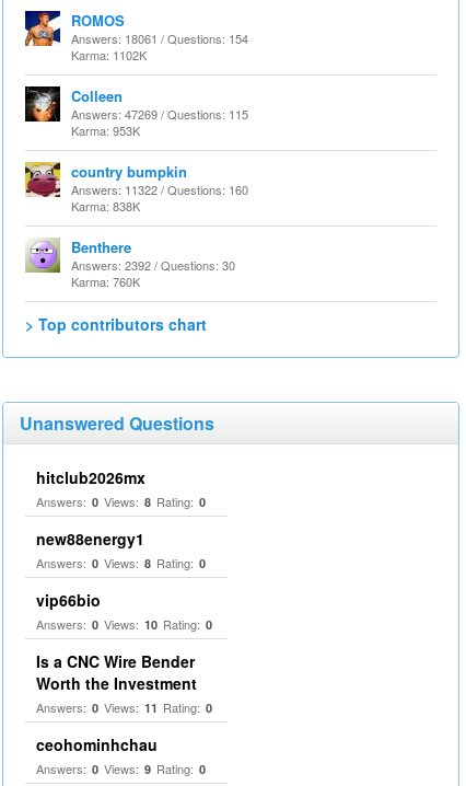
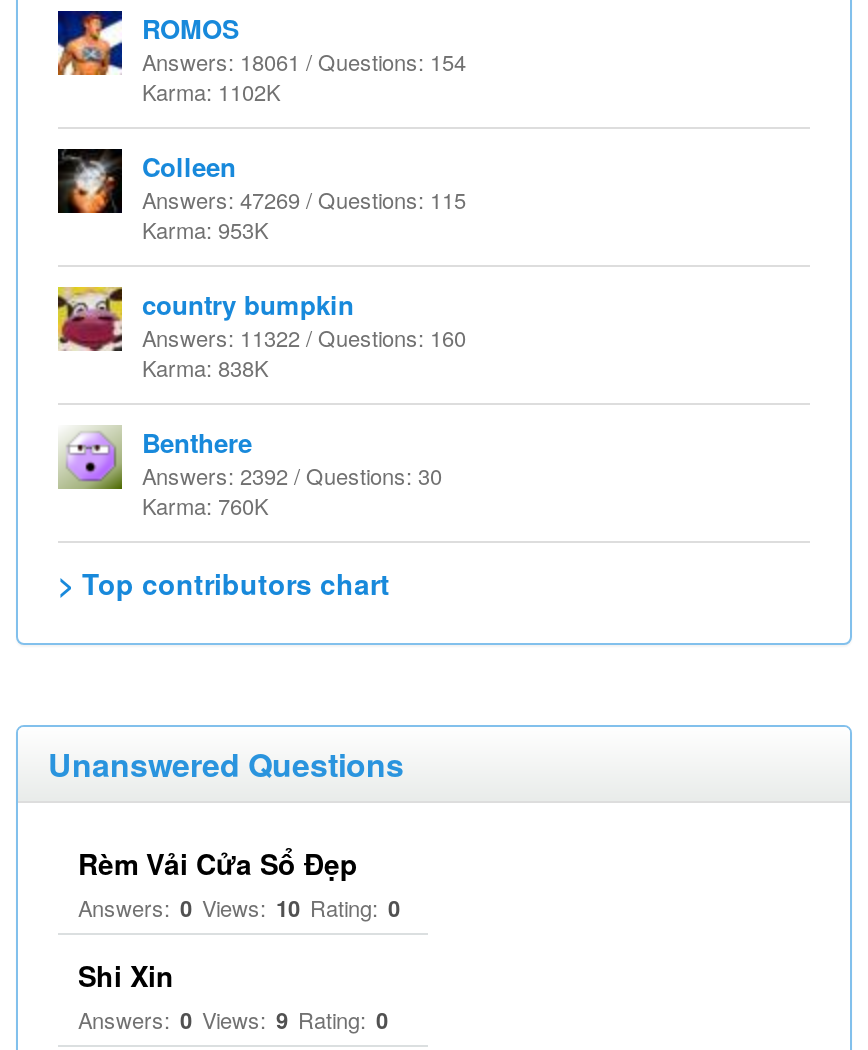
- hitclub2026mx
- Answers: 0 Views: 8 Rating: 0
- new88energy1
- Answers: 0 Views: 8 Rating: 0
- vip66bio
+ Rèm Vải Cửa Sổ Đẹp

- Is a CNC Wire Bender
- Worth the Investment
- Answers: 0 Views: 11 Rating: 0
- ceohominhchau
+ Shi Xin
